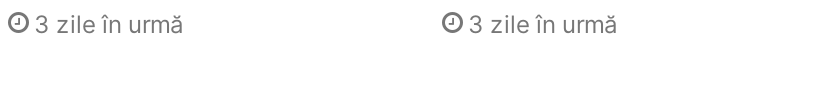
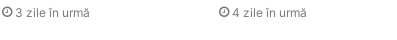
- 3 zile în urmă
+ 4 zile în urmă
